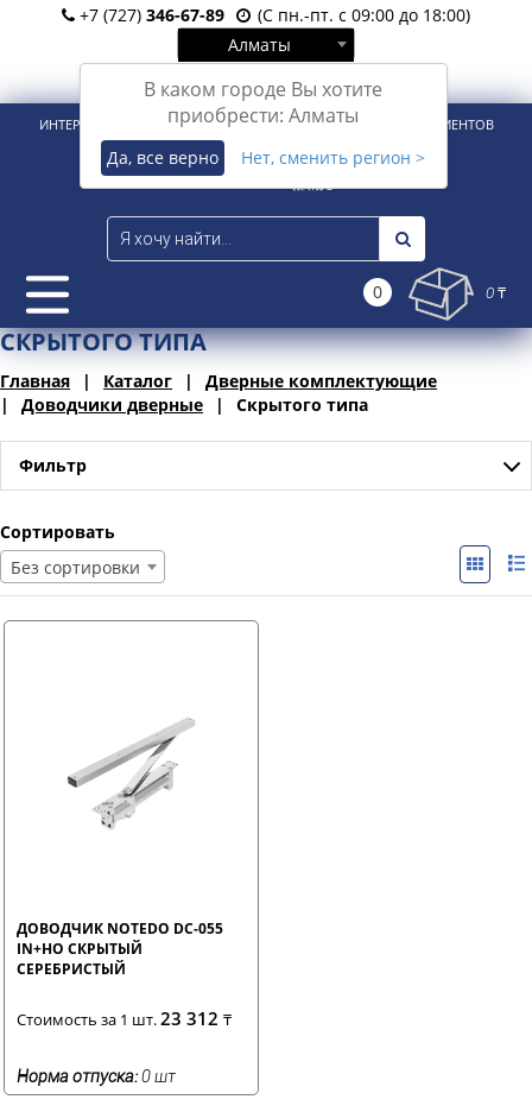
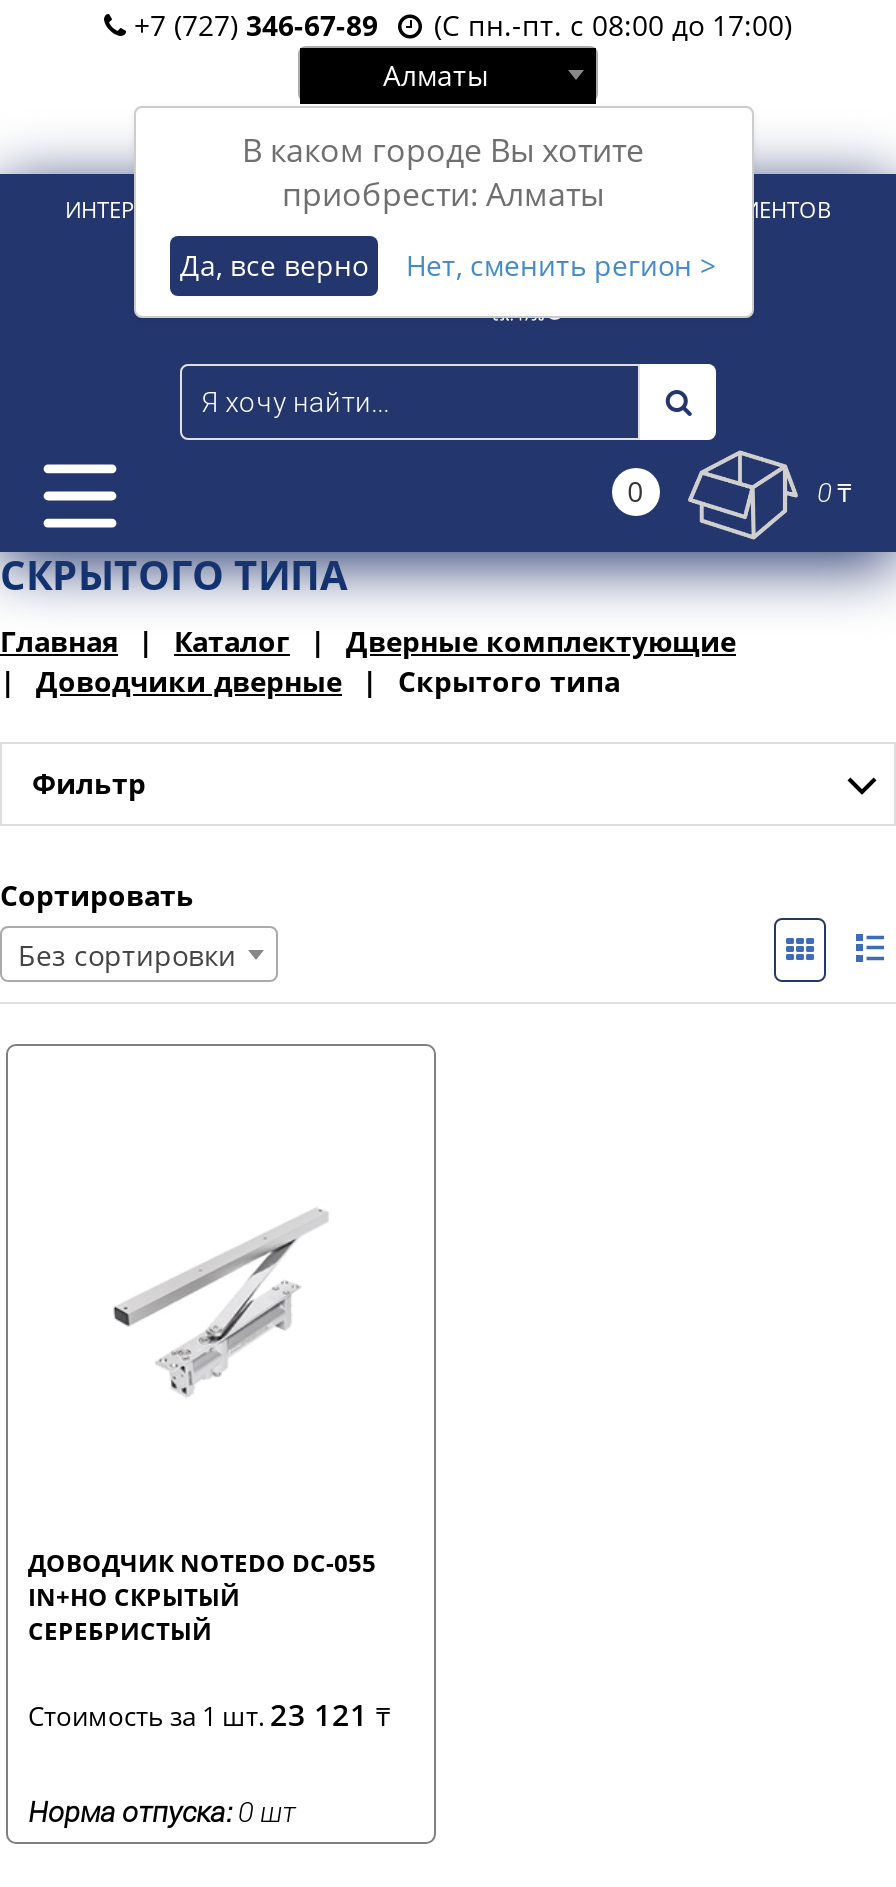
- +7 (727) 346-67-89 (С пн.-пт. с 09:00 до 18:00)
+ +7 (727) 346-67-89 (С пн.-пт. с 08:00 до 17:00)

- Стоимость за 1 шт. 23 312 ₸
+ Стоимость за 1 шт. 23 121 ₸
